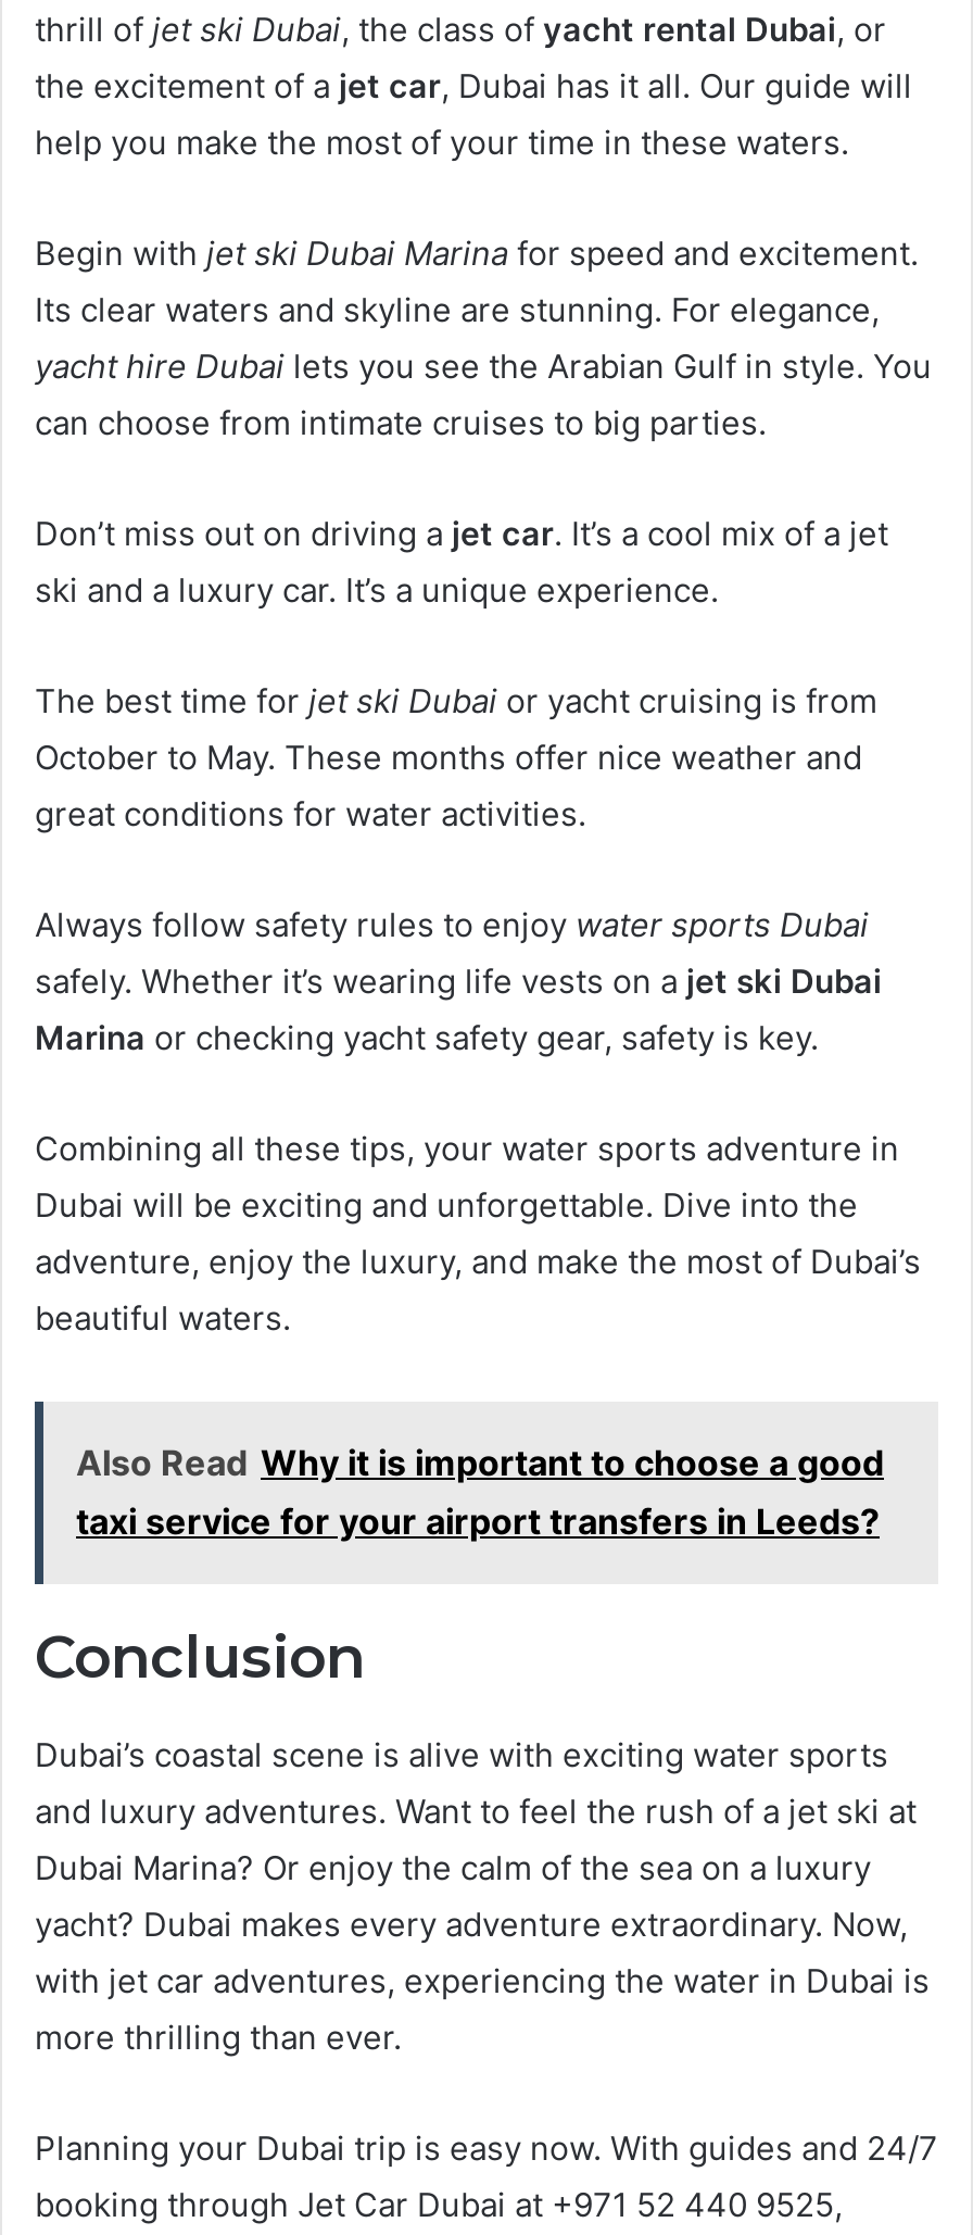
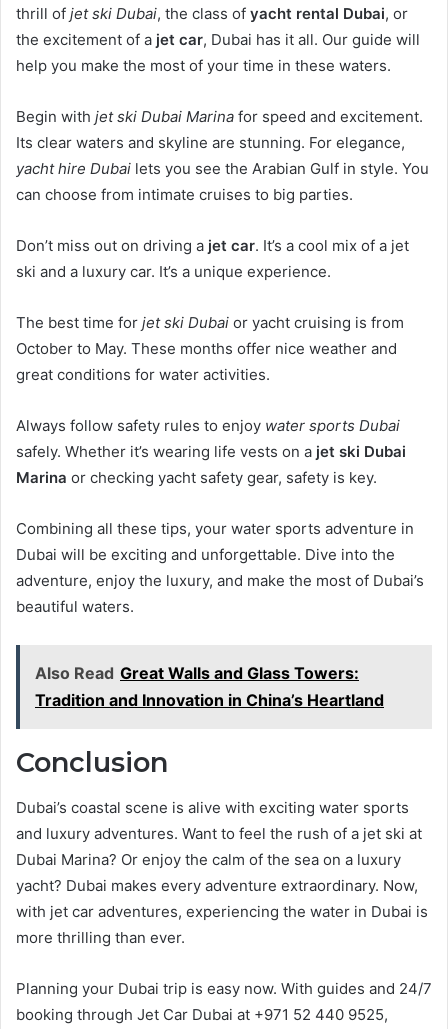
- Also Read Why it is important to choose a good
- taxi service for your airport transfers in Leeds?
+ Also Read Great Walls and Glass Towers:
+ Tradition and Innovation in China’s Heartland
